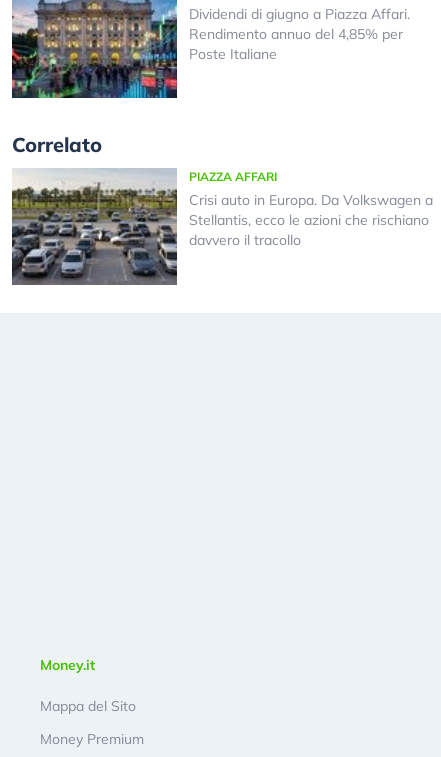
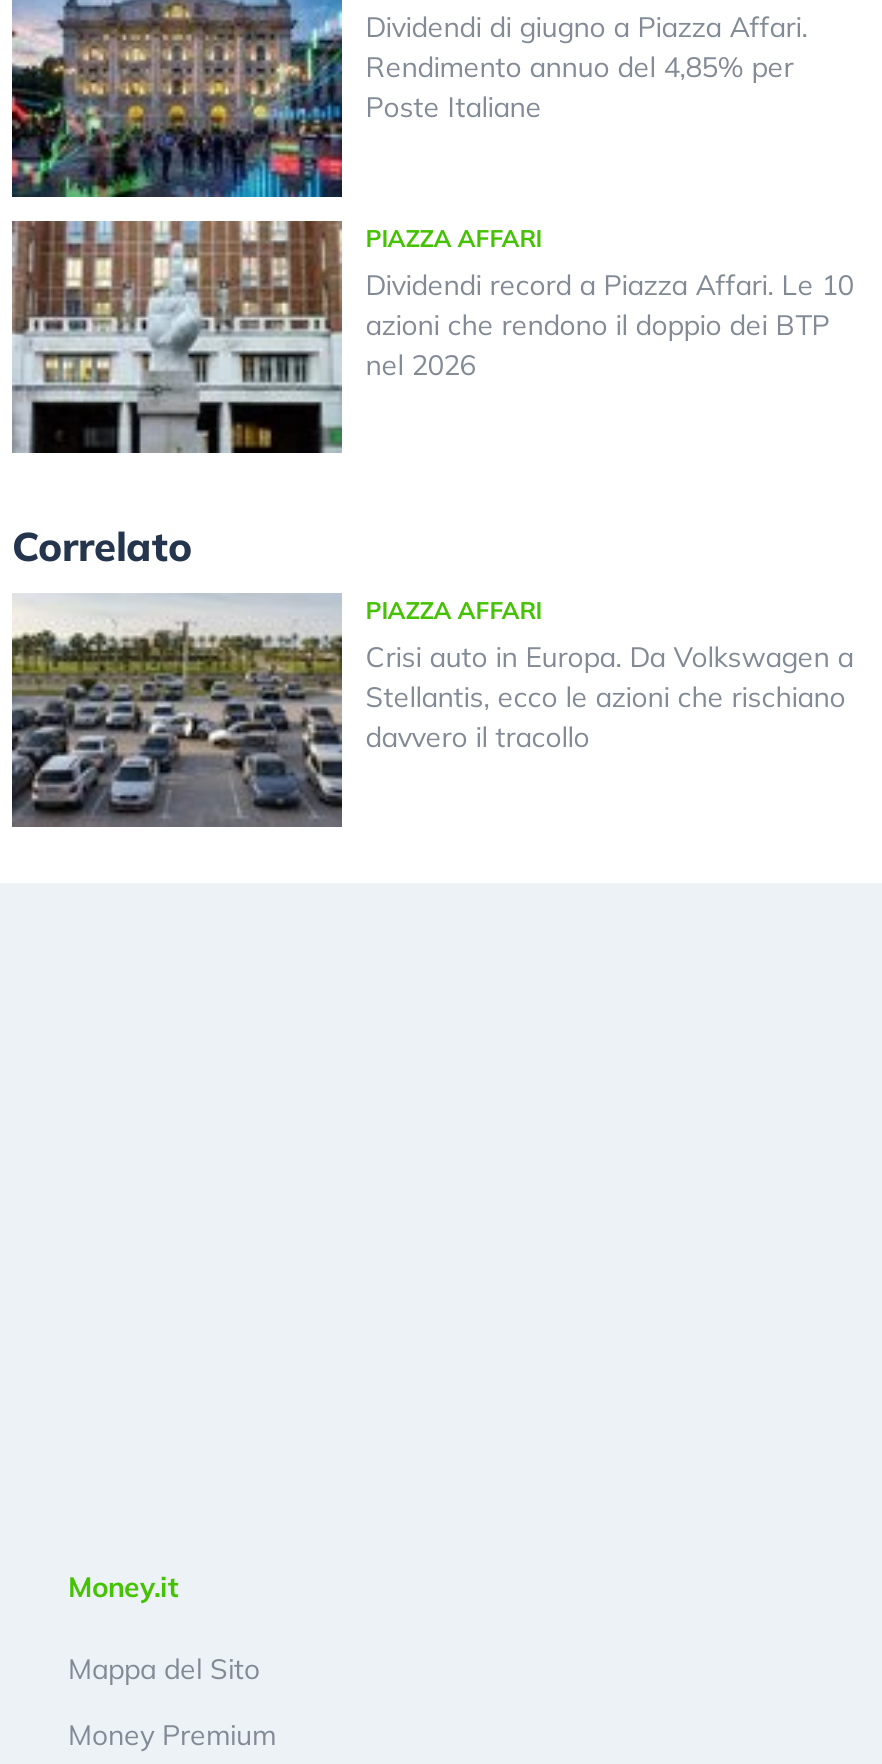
+ [image]
+ PIAZZA AFFARI
+ Dividendi record a Piazza Affari. Le 10
+ azioni che rendono il doppio dei BTP
+ nel 2026
